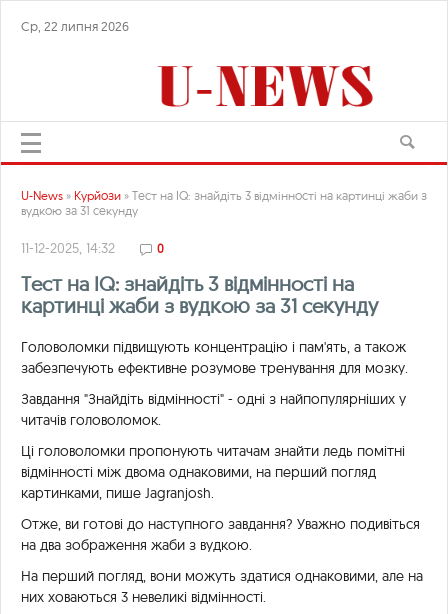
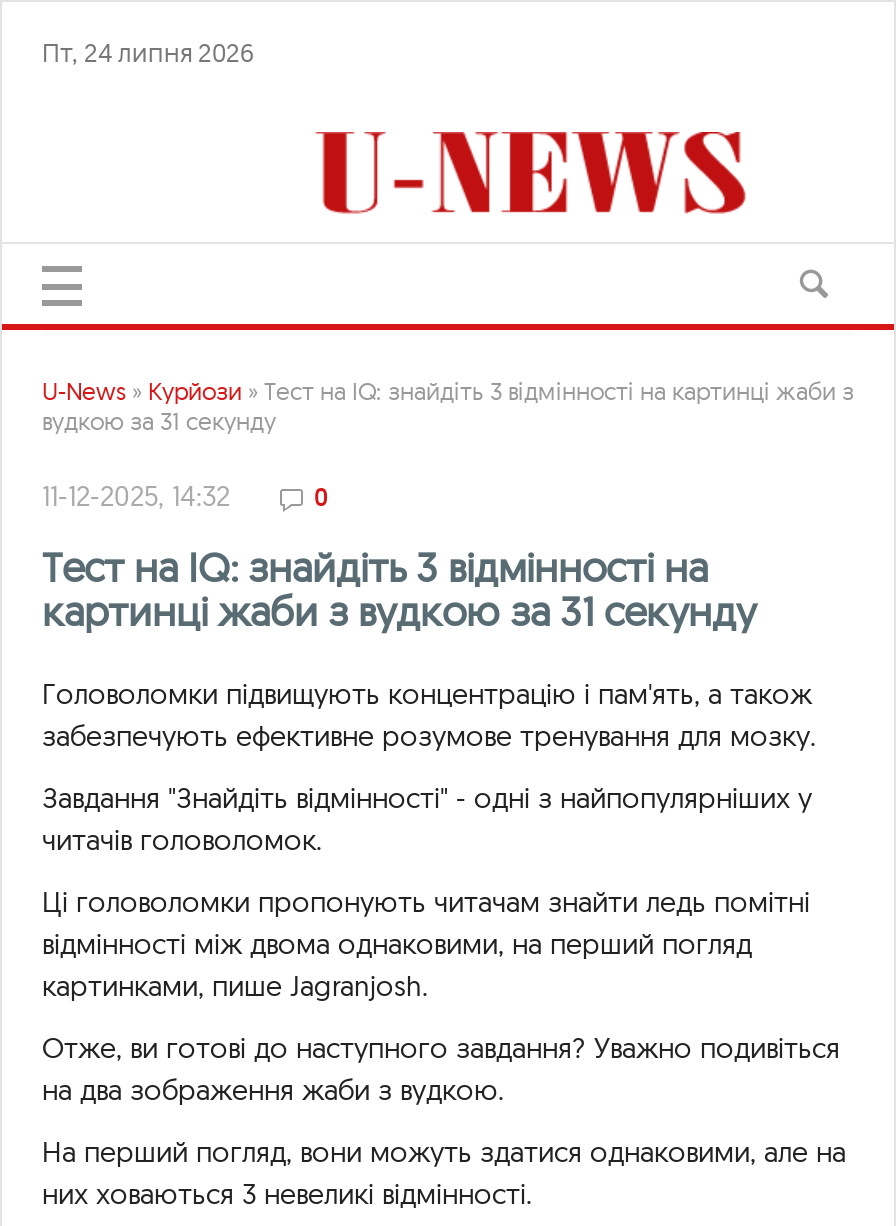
- Ср, 22 липня 2026
+ Пт, 24 липня 2026
